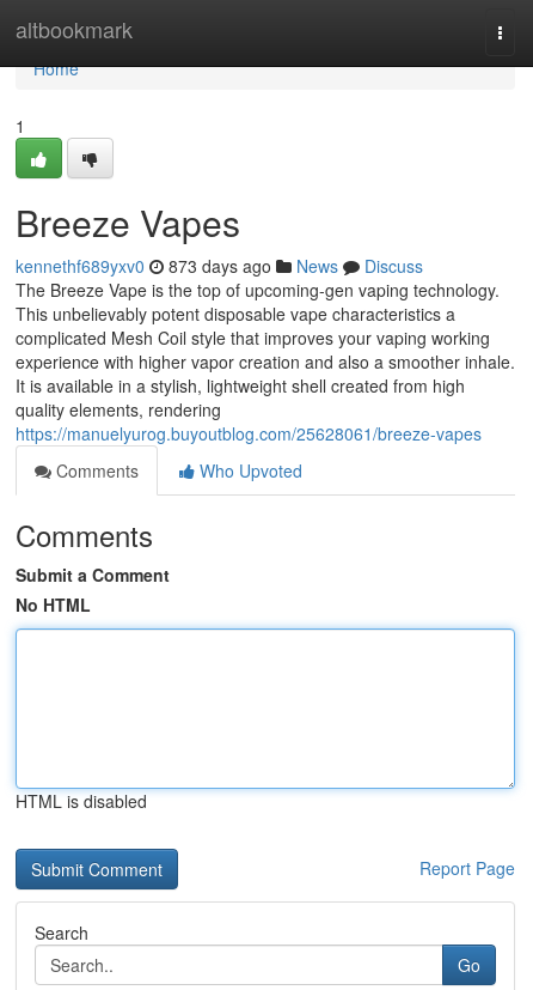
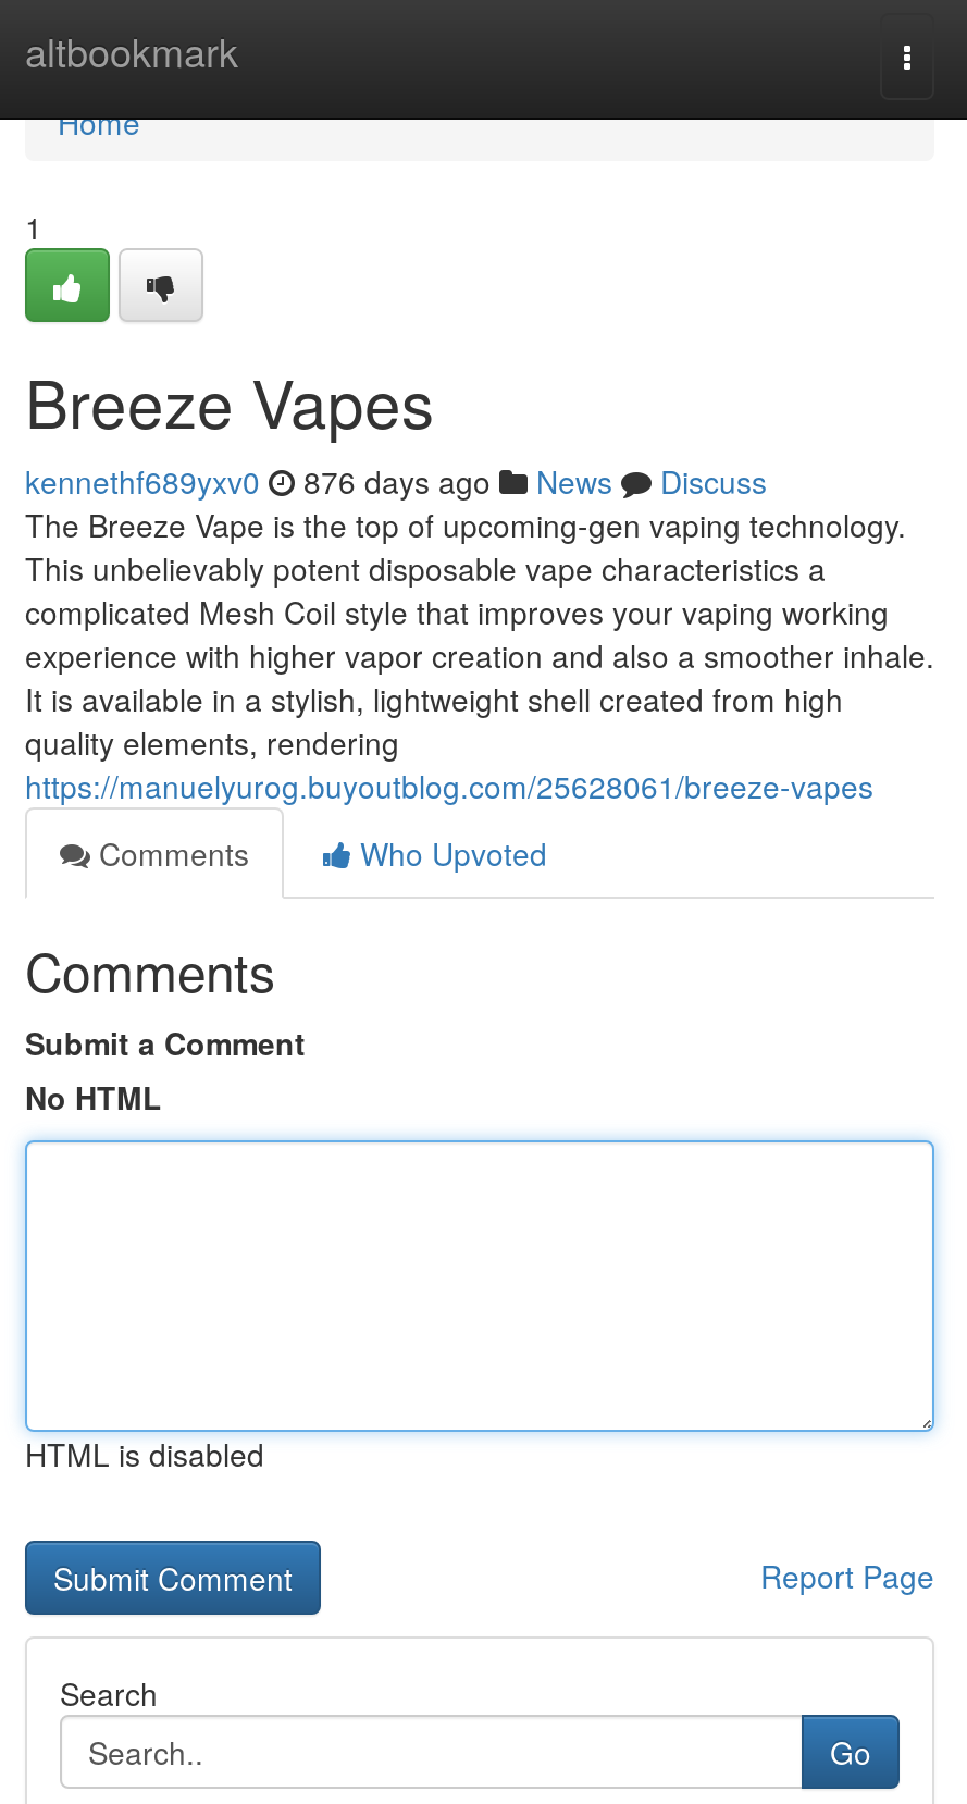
- kennethf689yxv0 873 days ago News Discuss
+ kennethf689yxv0 876 days ago News Discuss
